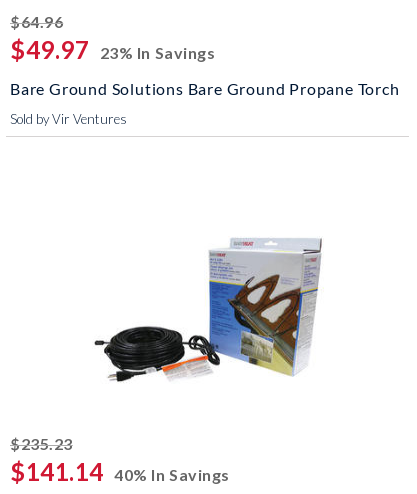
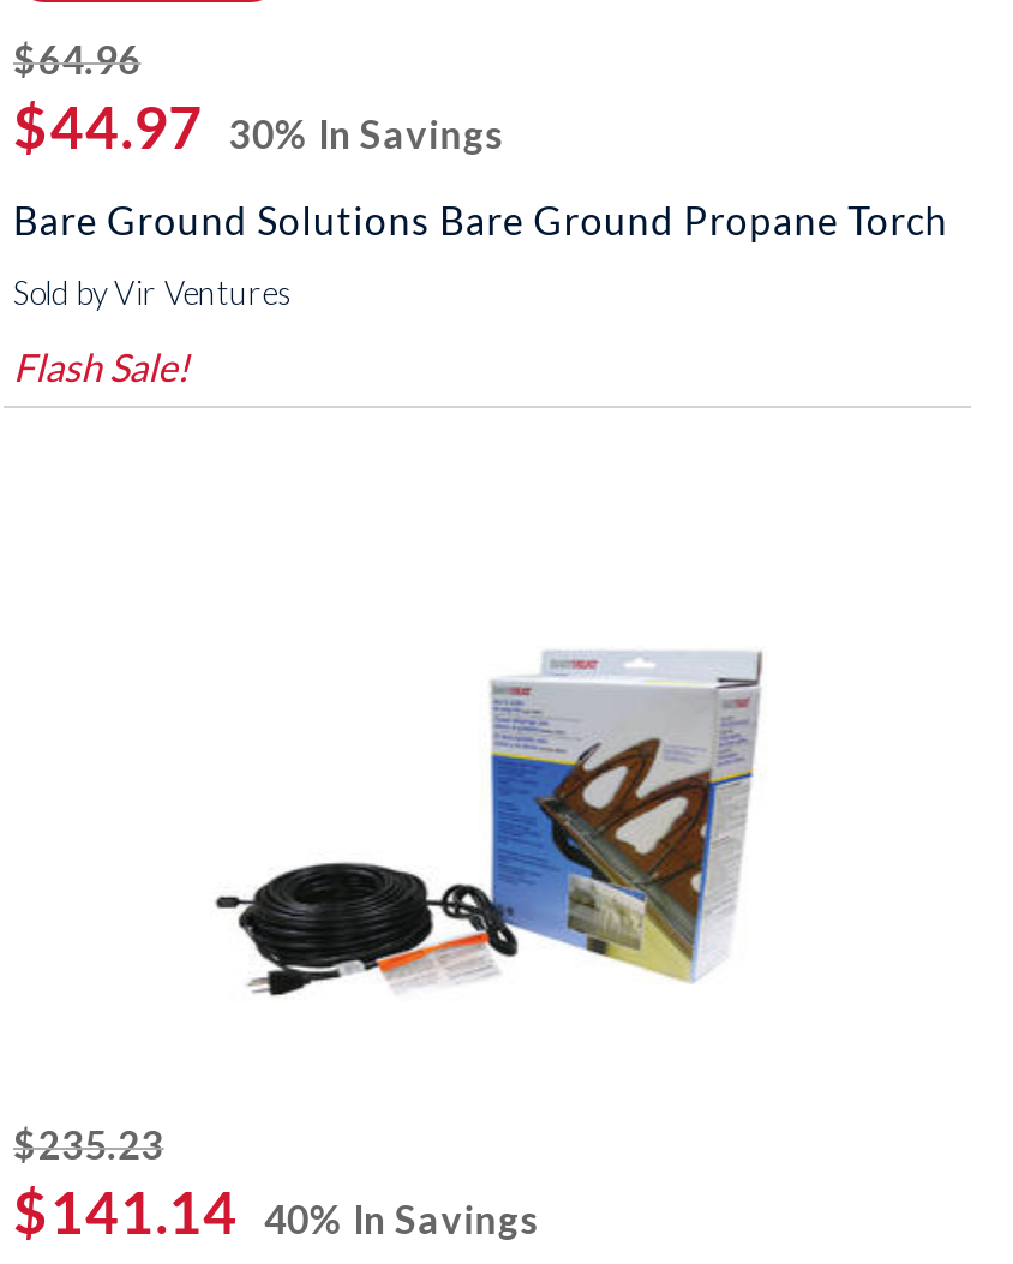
- $49.97 23% In Savings
+ $44.97 30% In Savings

+ Flash Sale!
